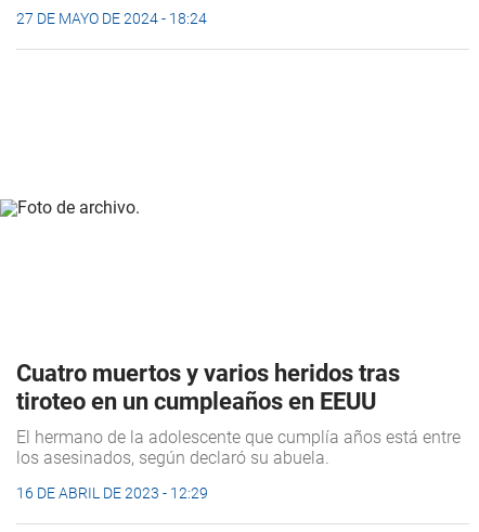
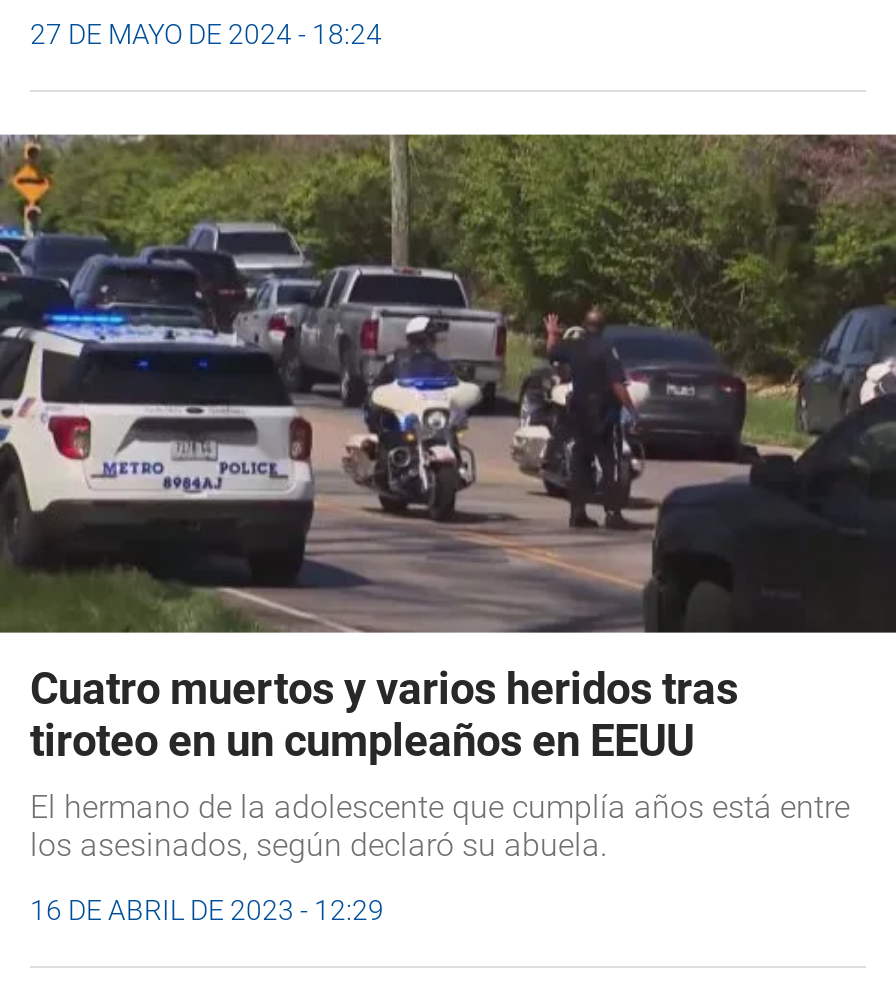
+ [image]
